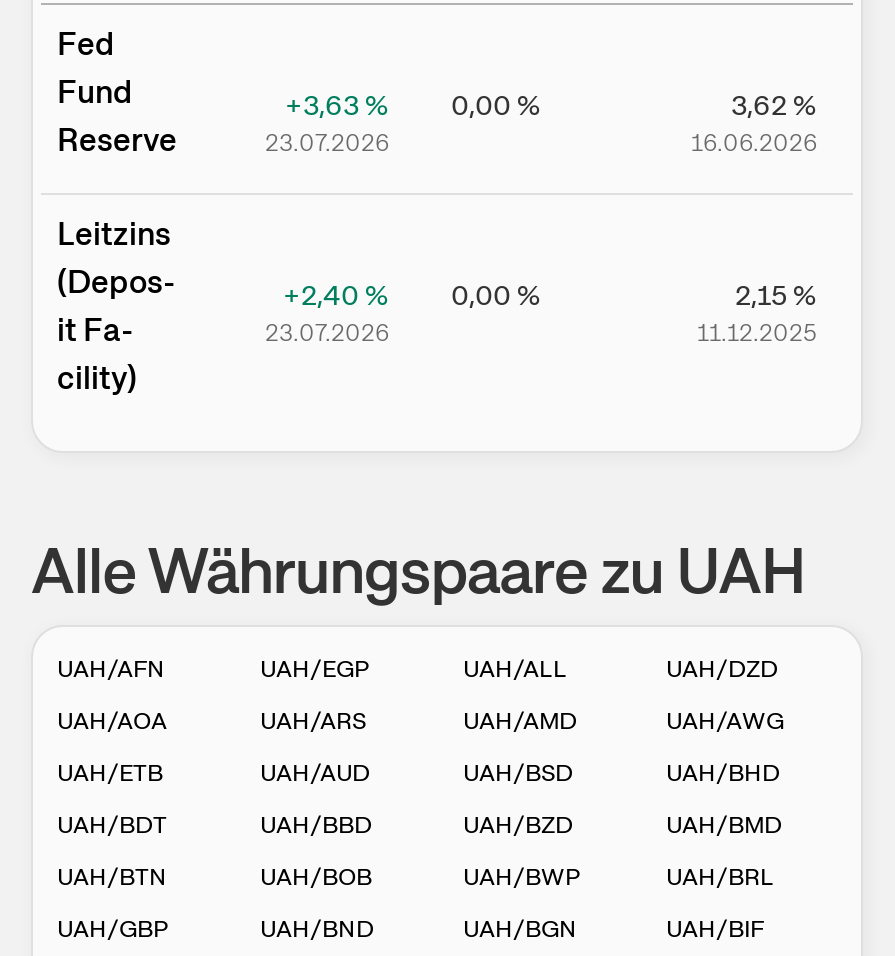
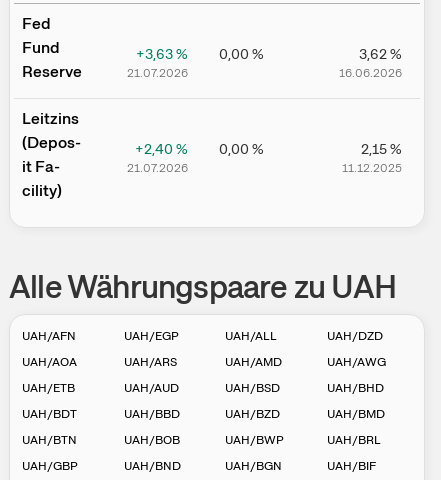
- 23.07.2026
+ 21.07.2026

- 23.07.2026
+ 21.07.2026
